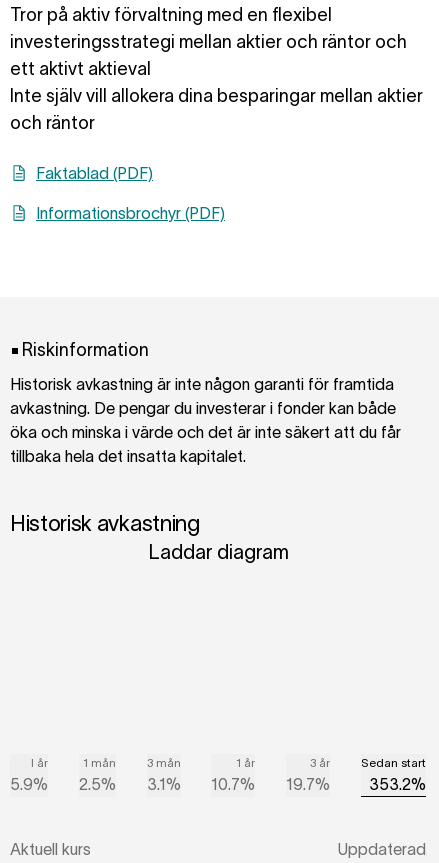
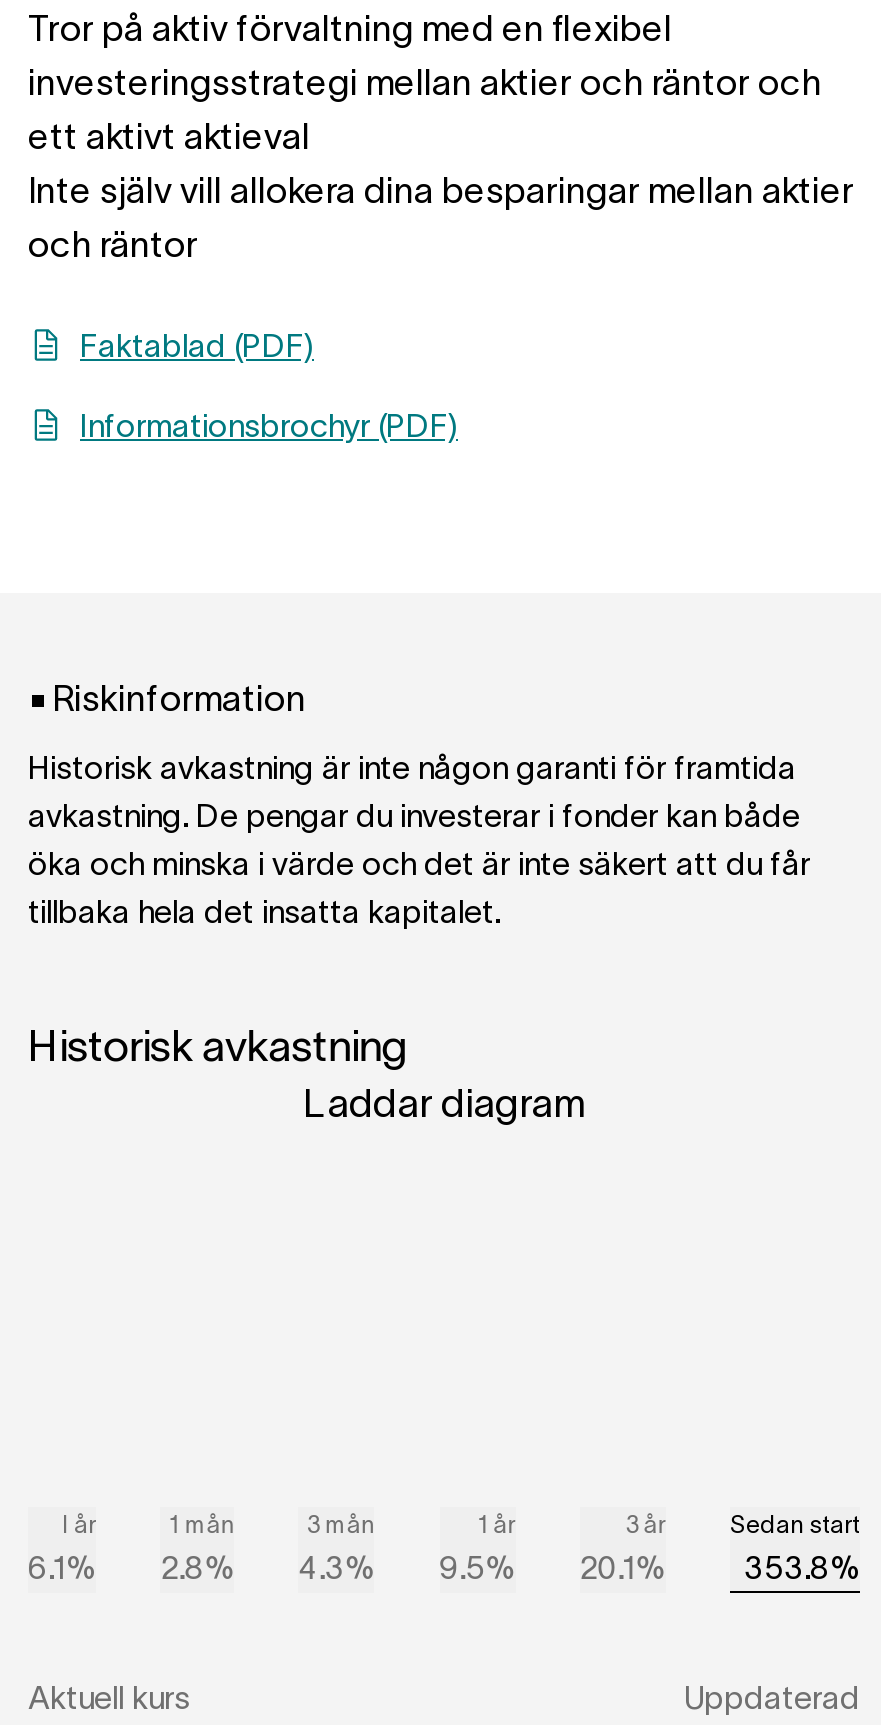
- 5.9%
+ 6.1%

- 2.5%
+ 2.8%

- 3.1%
+ 4.3%

- 10.7%
+ 9.5%

- 19.7%
+ 20.1%

- 353.2%
+ 353.8%
